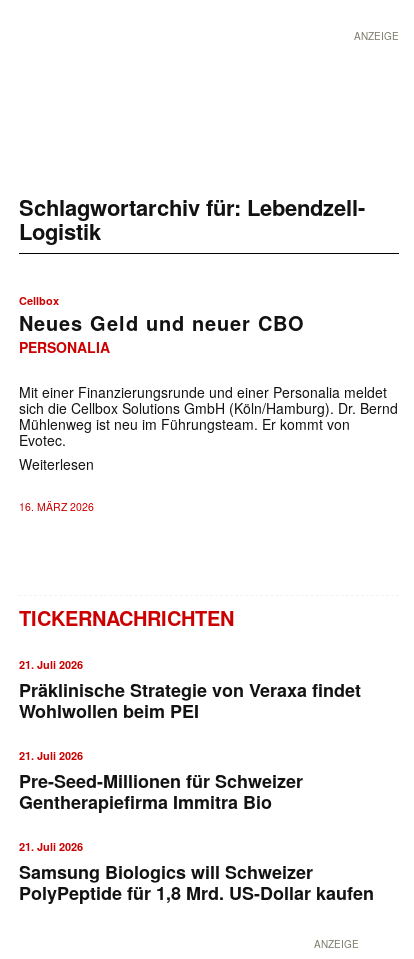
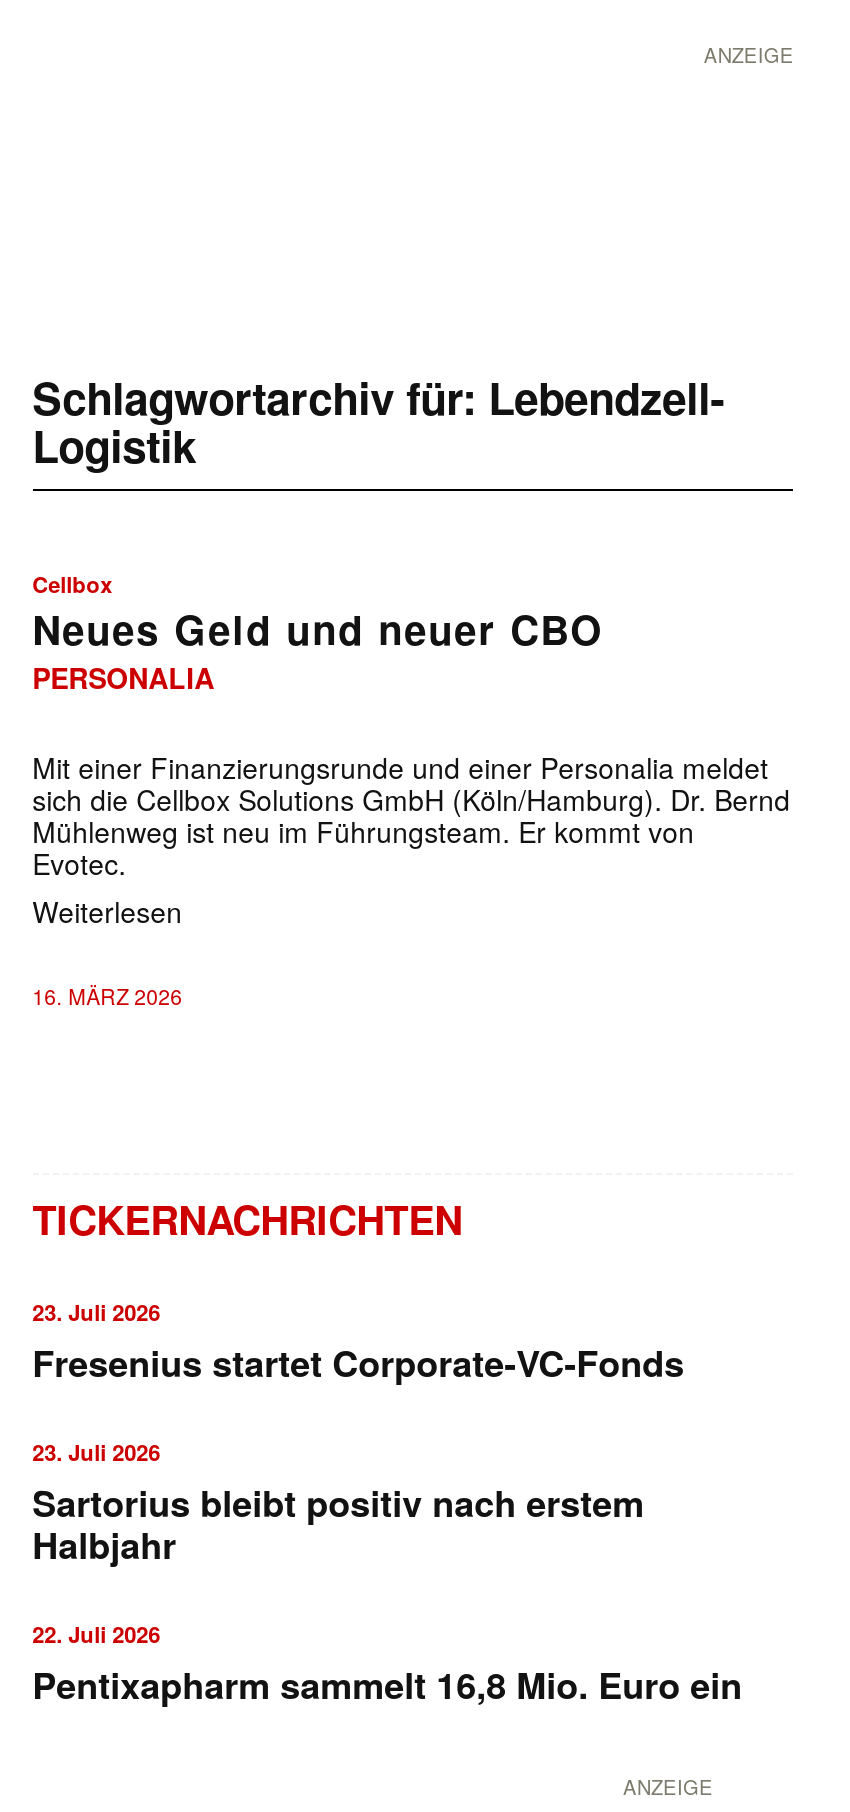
- 21. Juli 2026
- Präklinische Strategie von Veraxa findet
- Wohlwollen beim PEI
+ 23. Juli 2026
+ Fresenius startet Corporate-VC-Fonds

- 21. Juli 2026
- Pre-Seed-Millionen für Schweizer
- Gentherapiefirma Immitra Bio
+ 23. Juli 2026
+ Sartorius bleibt positiv nach erstem
+ Halbjahr

- 21. Juli 2026
- Samsung Biologics will Schweizer
- PolyPeptide für 1,8 Mrd. US-Dollar kaufen
+ 22. Juli 2026
+ Pentixapharm sammelt 16,8 Mio. Euro ein
